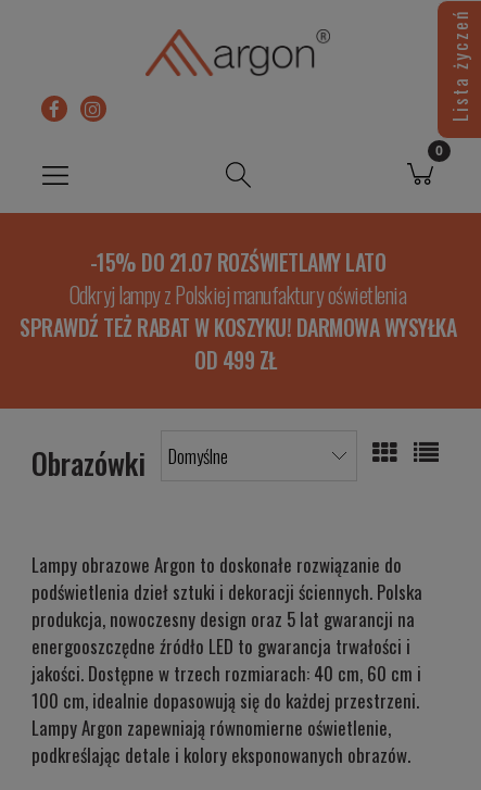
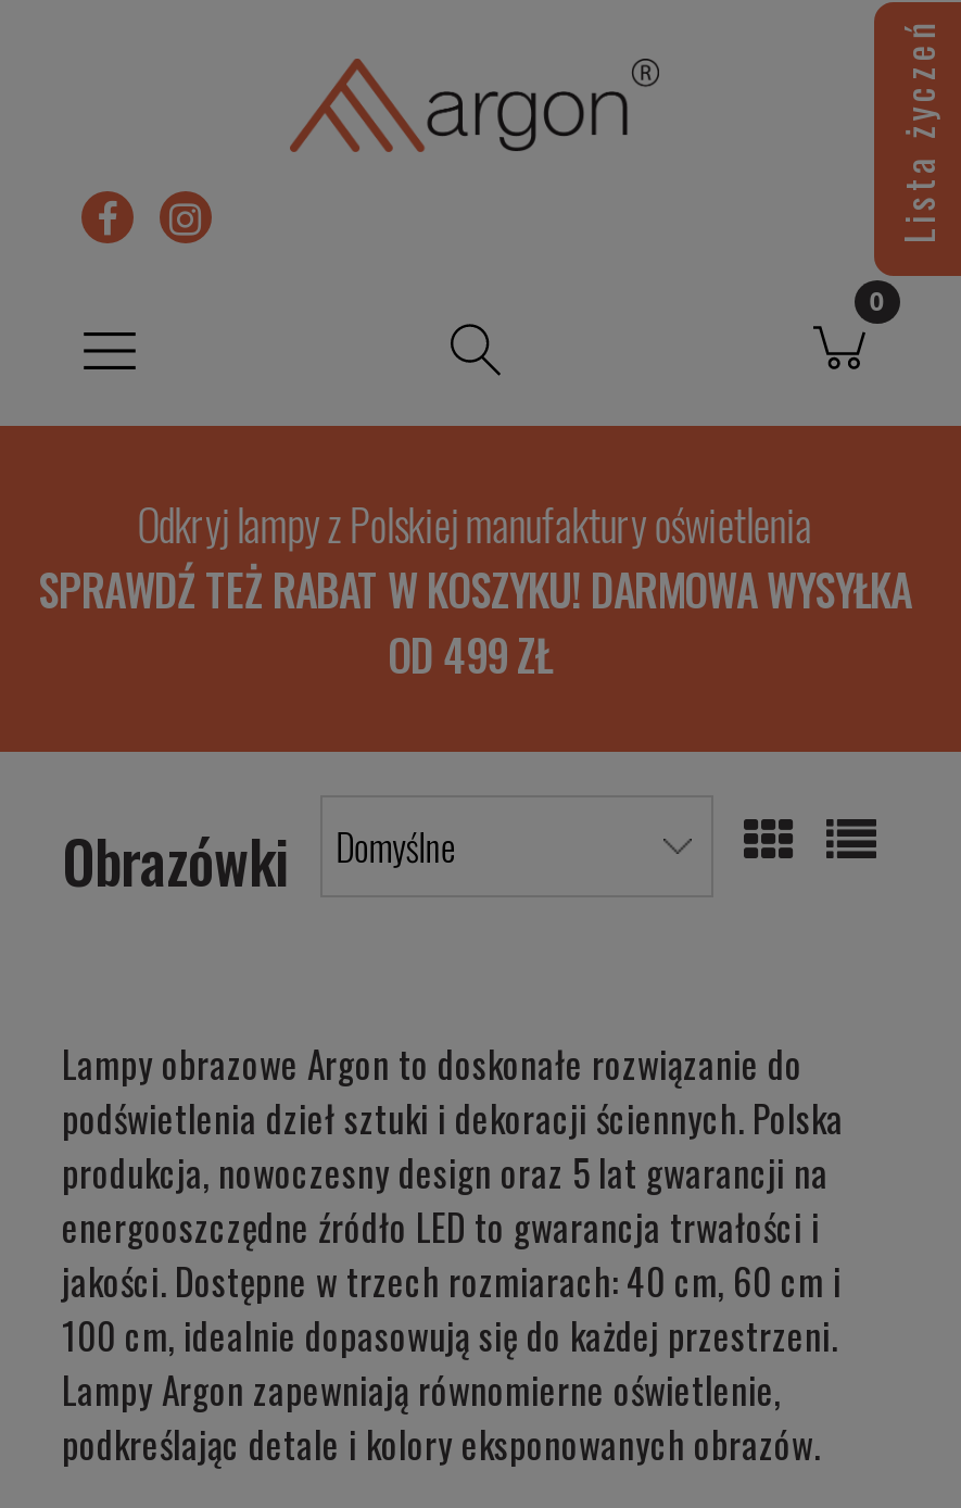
- -15% DO 21.07 ROZŚWIETLAMY LATO
